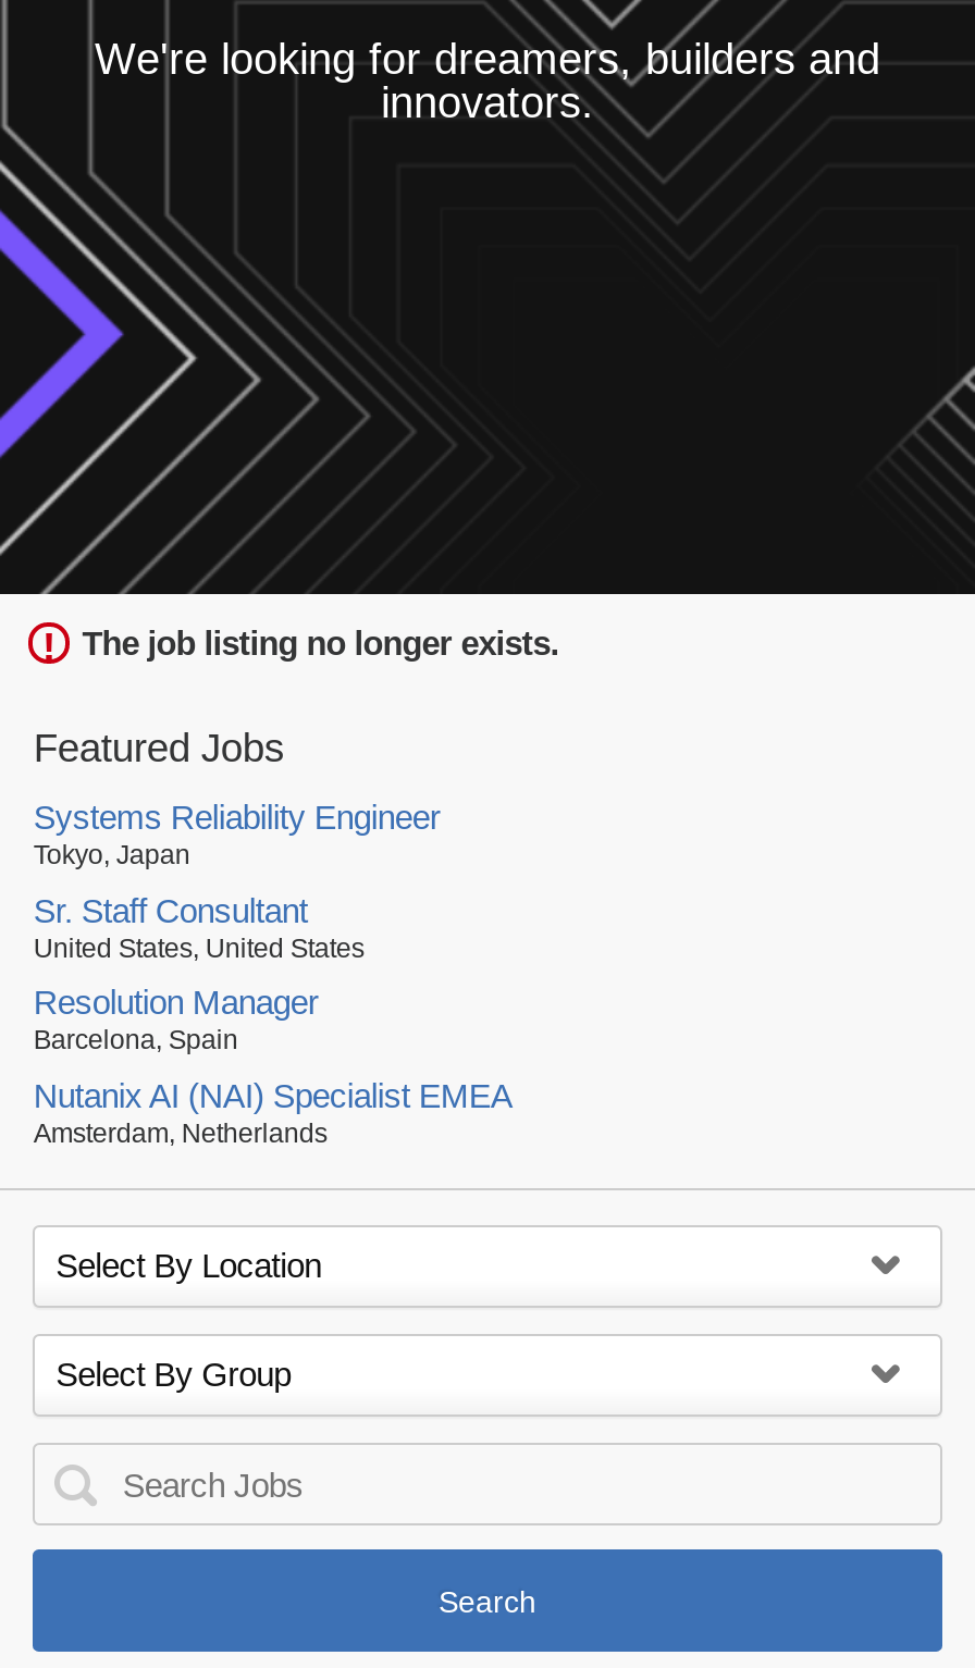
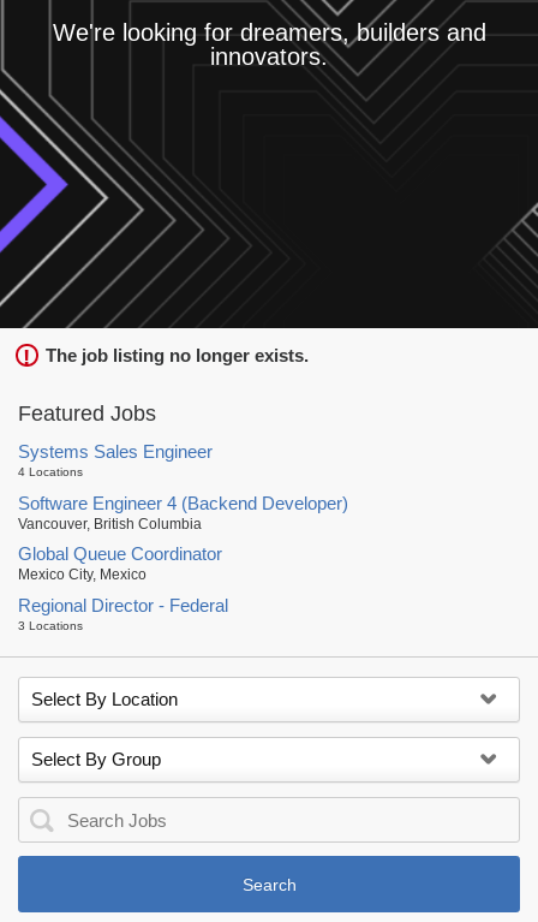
- Systems Reliability Engineer
- Tokyo, Japan
+ Systems Sales Engineer
+ 4 Locations

- Sr. Staff Consultant
- United States, United States
+ Software Engineer 4 (Backend Developer)
+ Vancouver, British Columbia

- Resolution Manager
- Barcelona, Spain
+ Global Queue Coordinator
+ Mexico City, Mexico

- Nutanix AI (NAI) Specialist EMEA
- Amsterdam, Netherlands
+ Regional Director - Federal
+ 3 Locations
